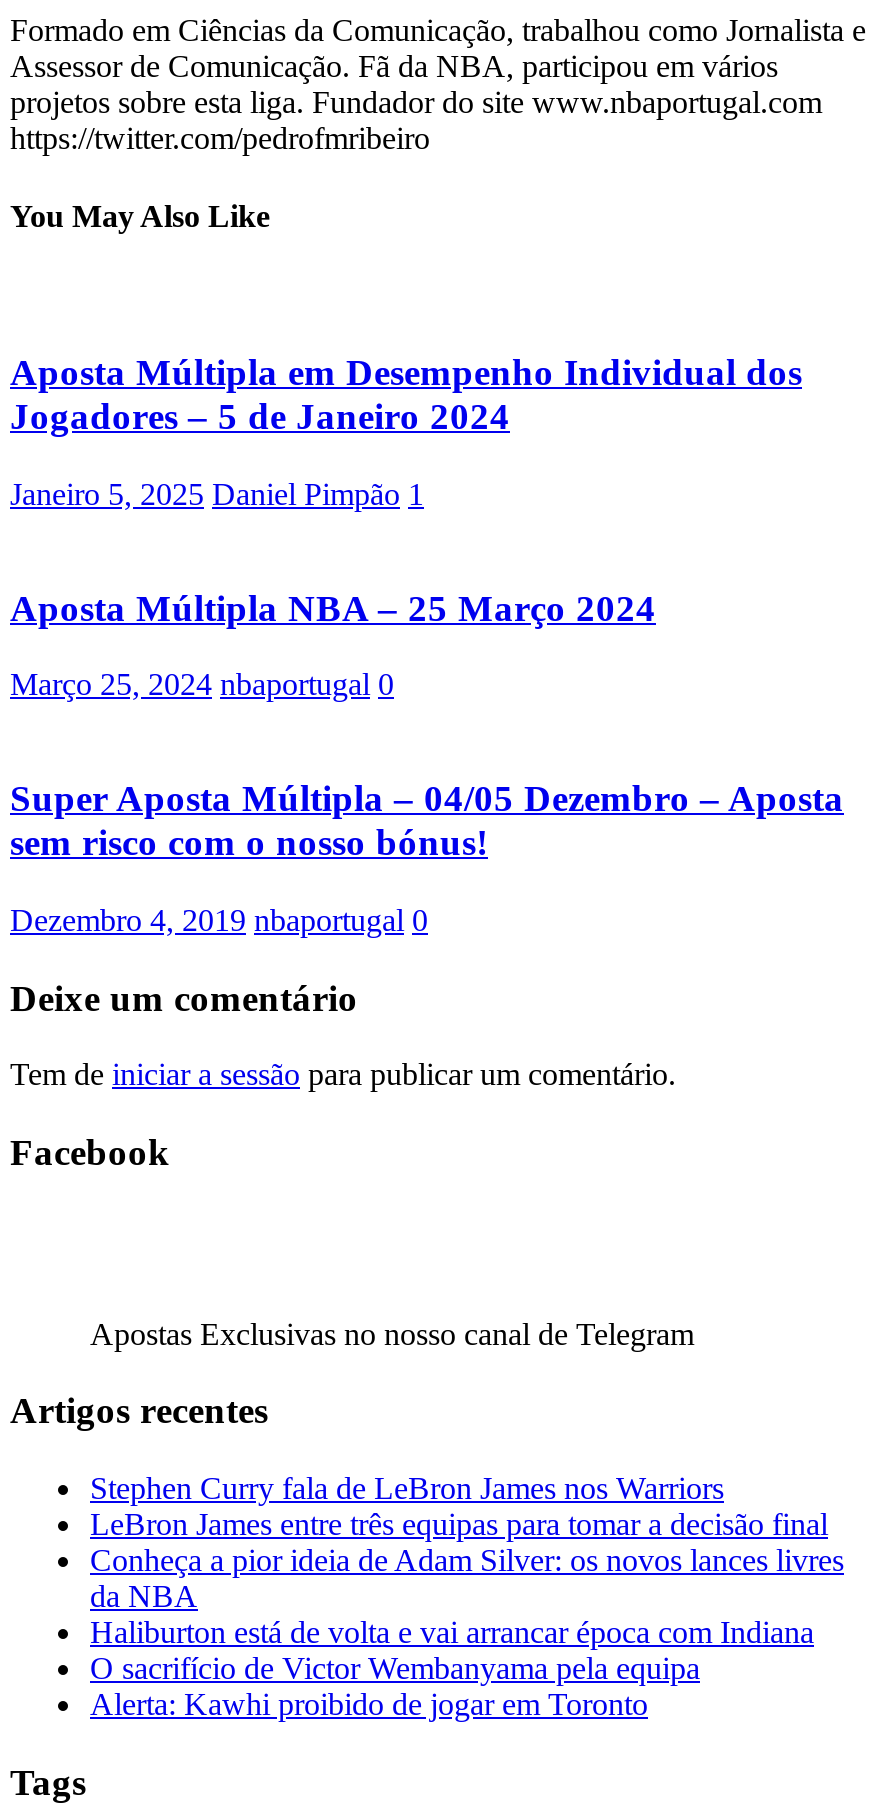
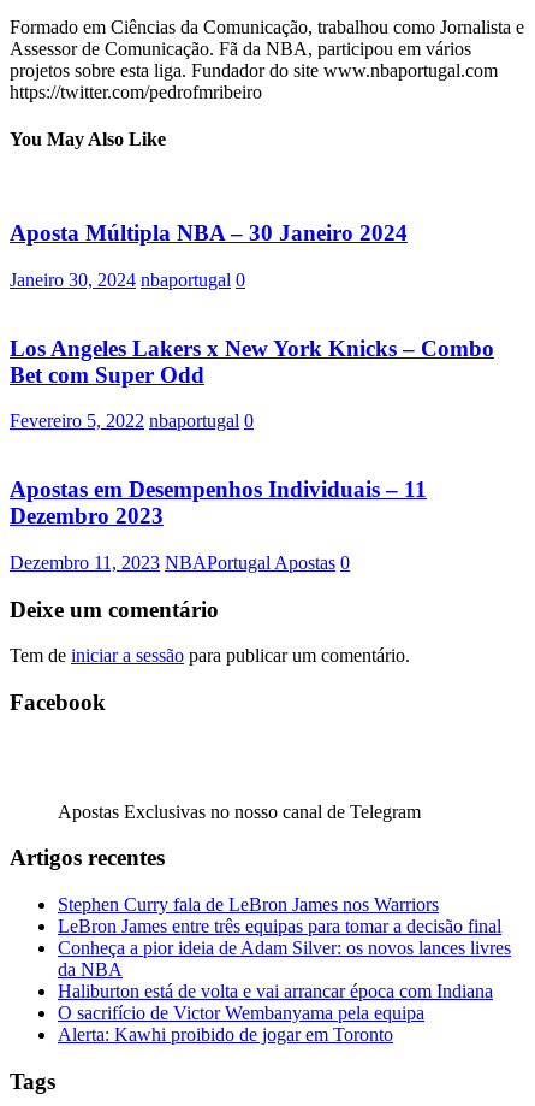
- Aposta Múltipla em Desempenho Individual dos
- Jogadores – 5 de Janeiro 2024
+ Aposta Múltipla NBA – 30 Janeiro 2024

- Janeiro 5, 2025 Daniel Pimpão 1
+ Janeiro 30, 2024 nbaportugal 0

- Aposta Múltipla NBA – 25 Março 2024
+ Los Angeles Lakers x New York Knicks – Combo
+ Bet com Super Odd

- Março 25, 2024 nbaportugal 0
+ Fevereiro 5, 2022 nbaportugal 0

- Super Aposta Múltipla – 04/05 Dezembro – Aposta
- sem risco com o nosso bónus!
+ Apostas em Desempenhos Individuais – 11
+ Dezembro 2023

- Dezembro 4, 2019 nbaportugal 0
+ Dezembro 11, 2023 NBAPortugal Apostas 0
